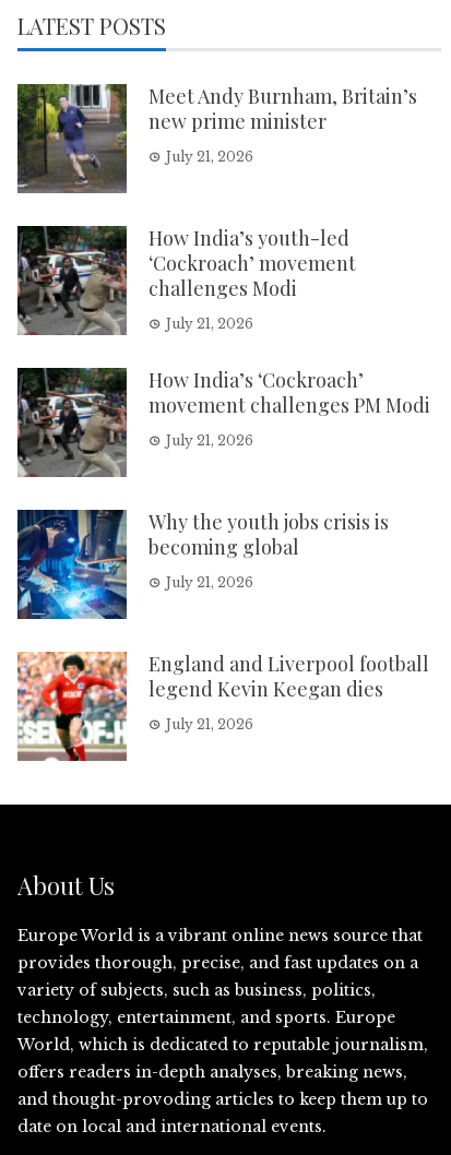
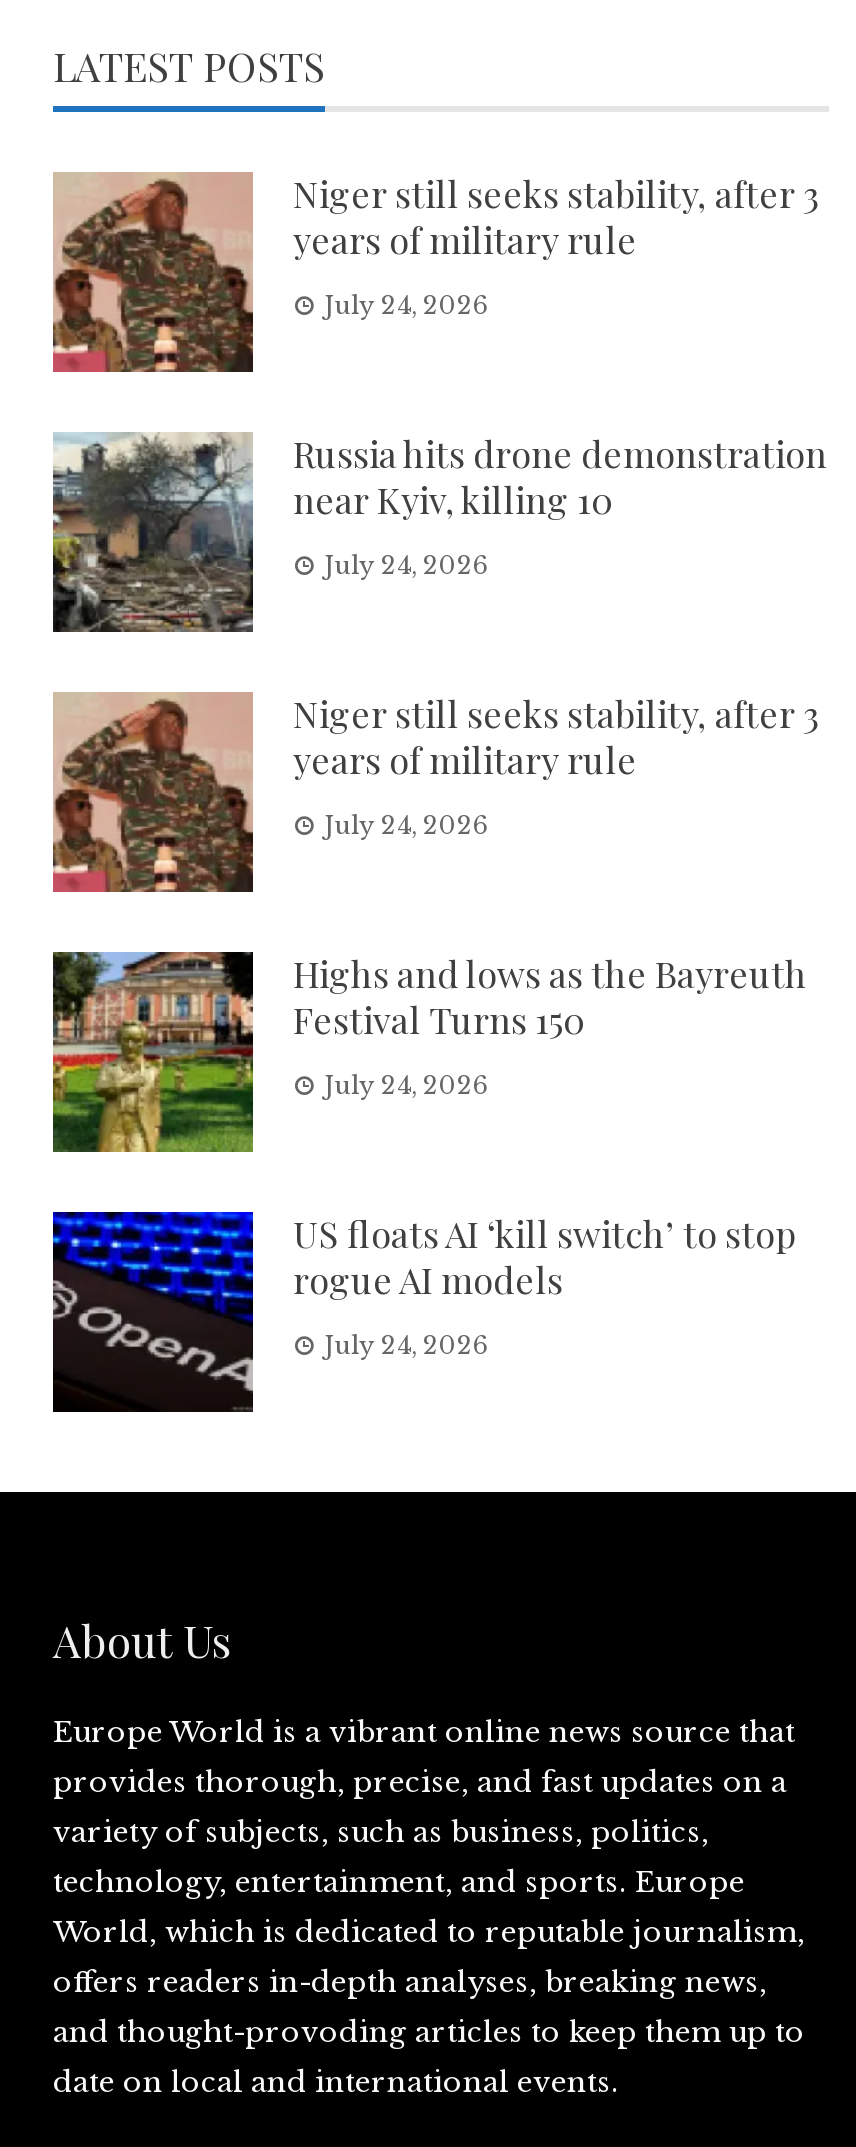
- [image]
- Meet Andy Burnham, Britain’s
- new prime minister
+ [image]
+ Niger still seeks stability, after 3
+ years of military rule

- July 21, 2026
+ July 24, 2026

- [image]
- How India’s youth-led
- ‘Cockroach’ movement
- challenges Modi
+ [image]
+ Russia hits drone demonstration
+ near Kyiv, killing 10

- July 21, 2026
+ July 24, 2026

- [image]
- How India’s ‘Cockroach’
- movement challenges PM Modi
+ [image]
+ Niger still seeks stability, after 3
+ years of military rule

- July 21, 2026
+ July 24, 2026

- [image]
- Why the youth jobs crisis is
- becoming global
+ [image]
+ Highs and lows as the Bayreuth
+ Festival Turns 150

- July 21, 2026
+ July 24, 2026

- [image]
- England and Liverpool football
- legend Kevin Keegan dies
+ [image]
+ US floats AI ‘kill switch’ to stop
+ rogue AI models

- July 21, 2026
+ July 24, 2026
